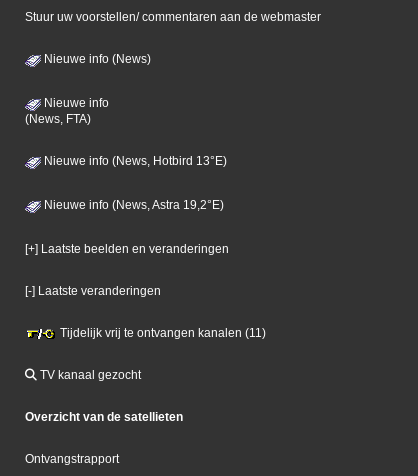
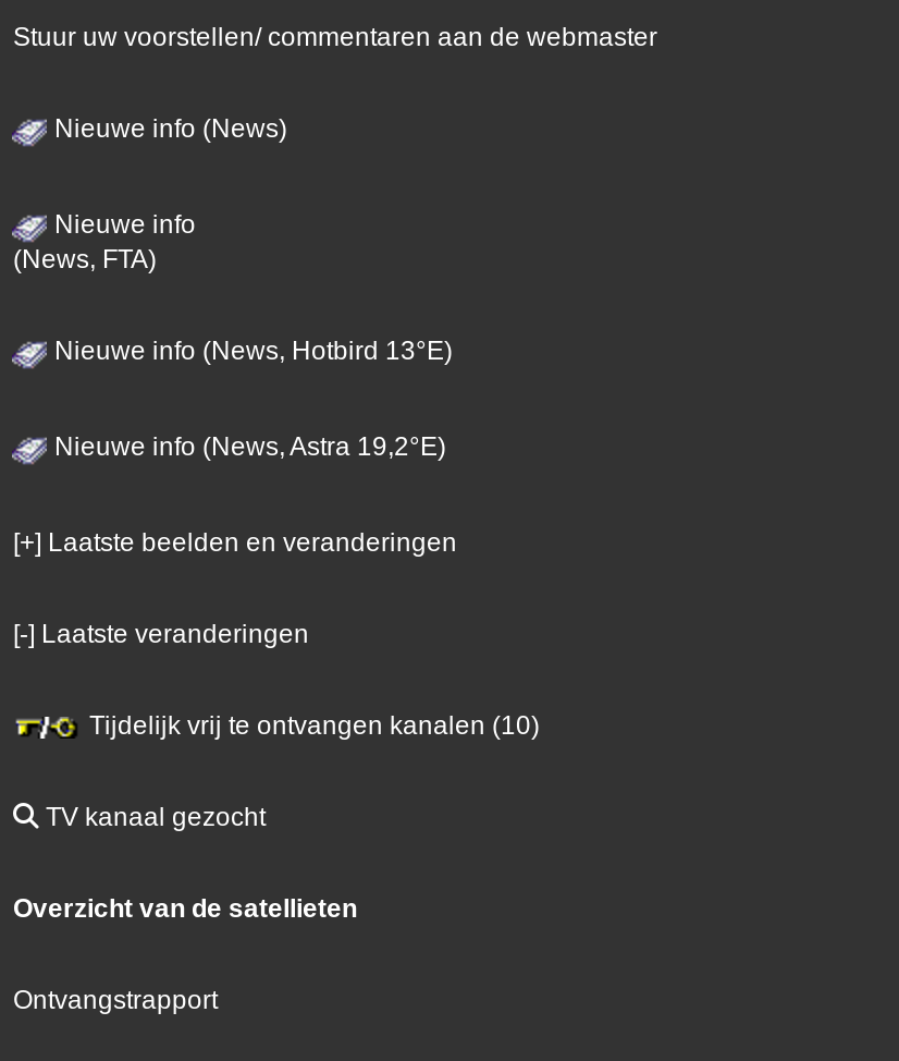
- Tijdelijk vrij te ontvangen kanalen (11)
+ Tijdelijk vrij te ontvangen kanalen (10)
